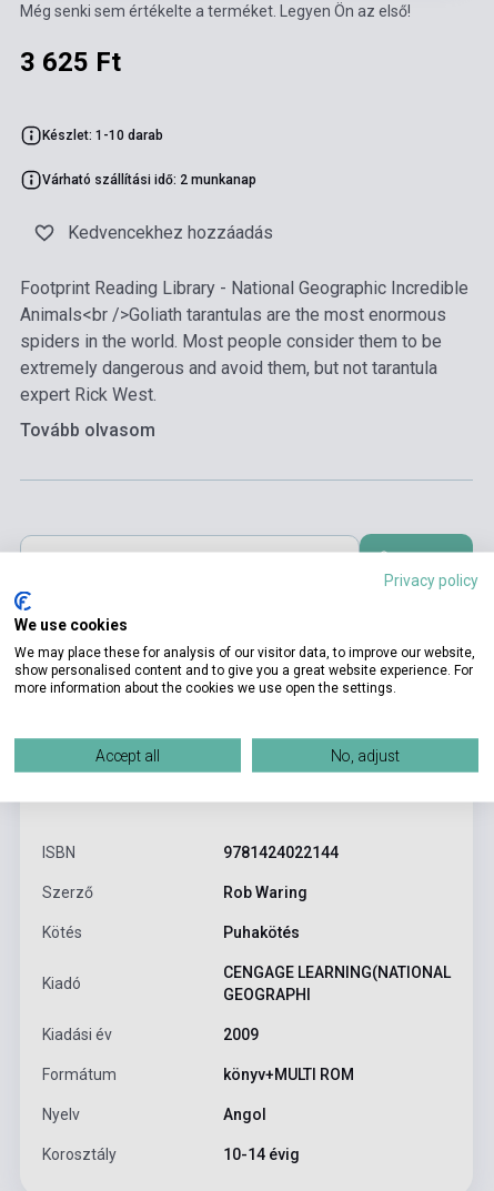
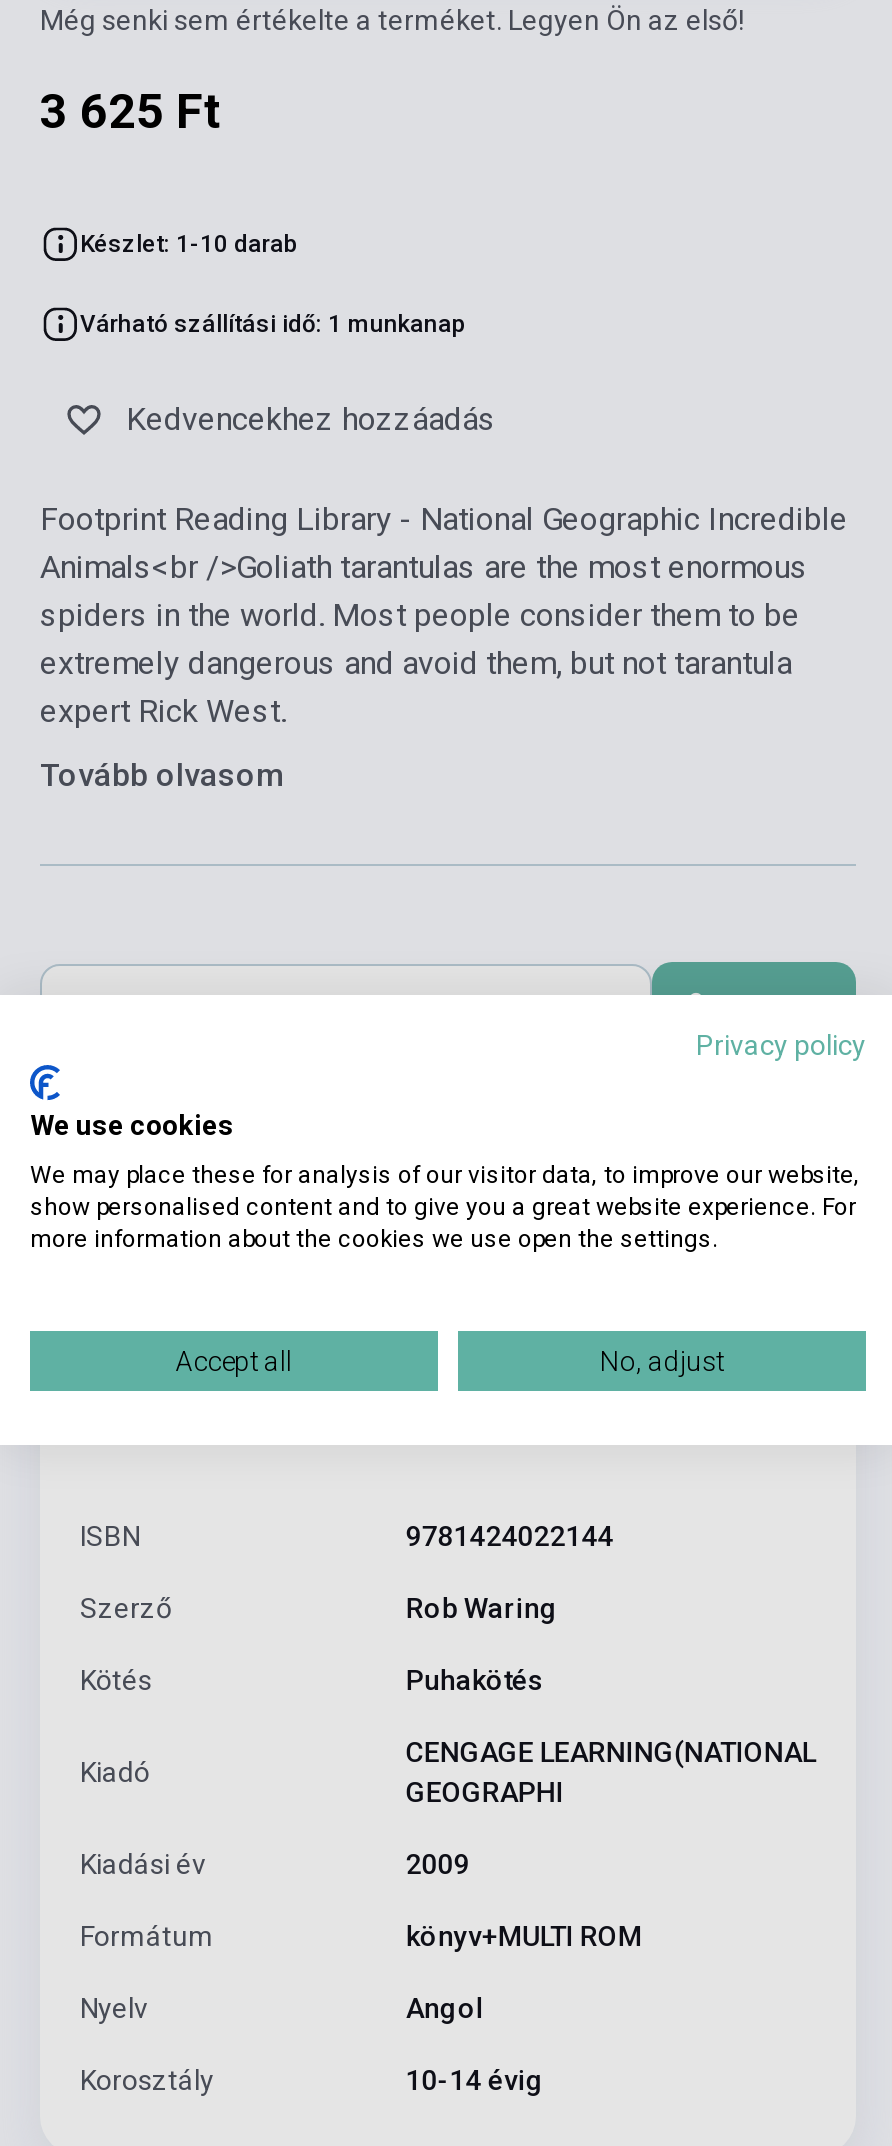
- Várható szállítási idő: 2 munkanap
+ Várható szállítási idő: 1 munkanap
